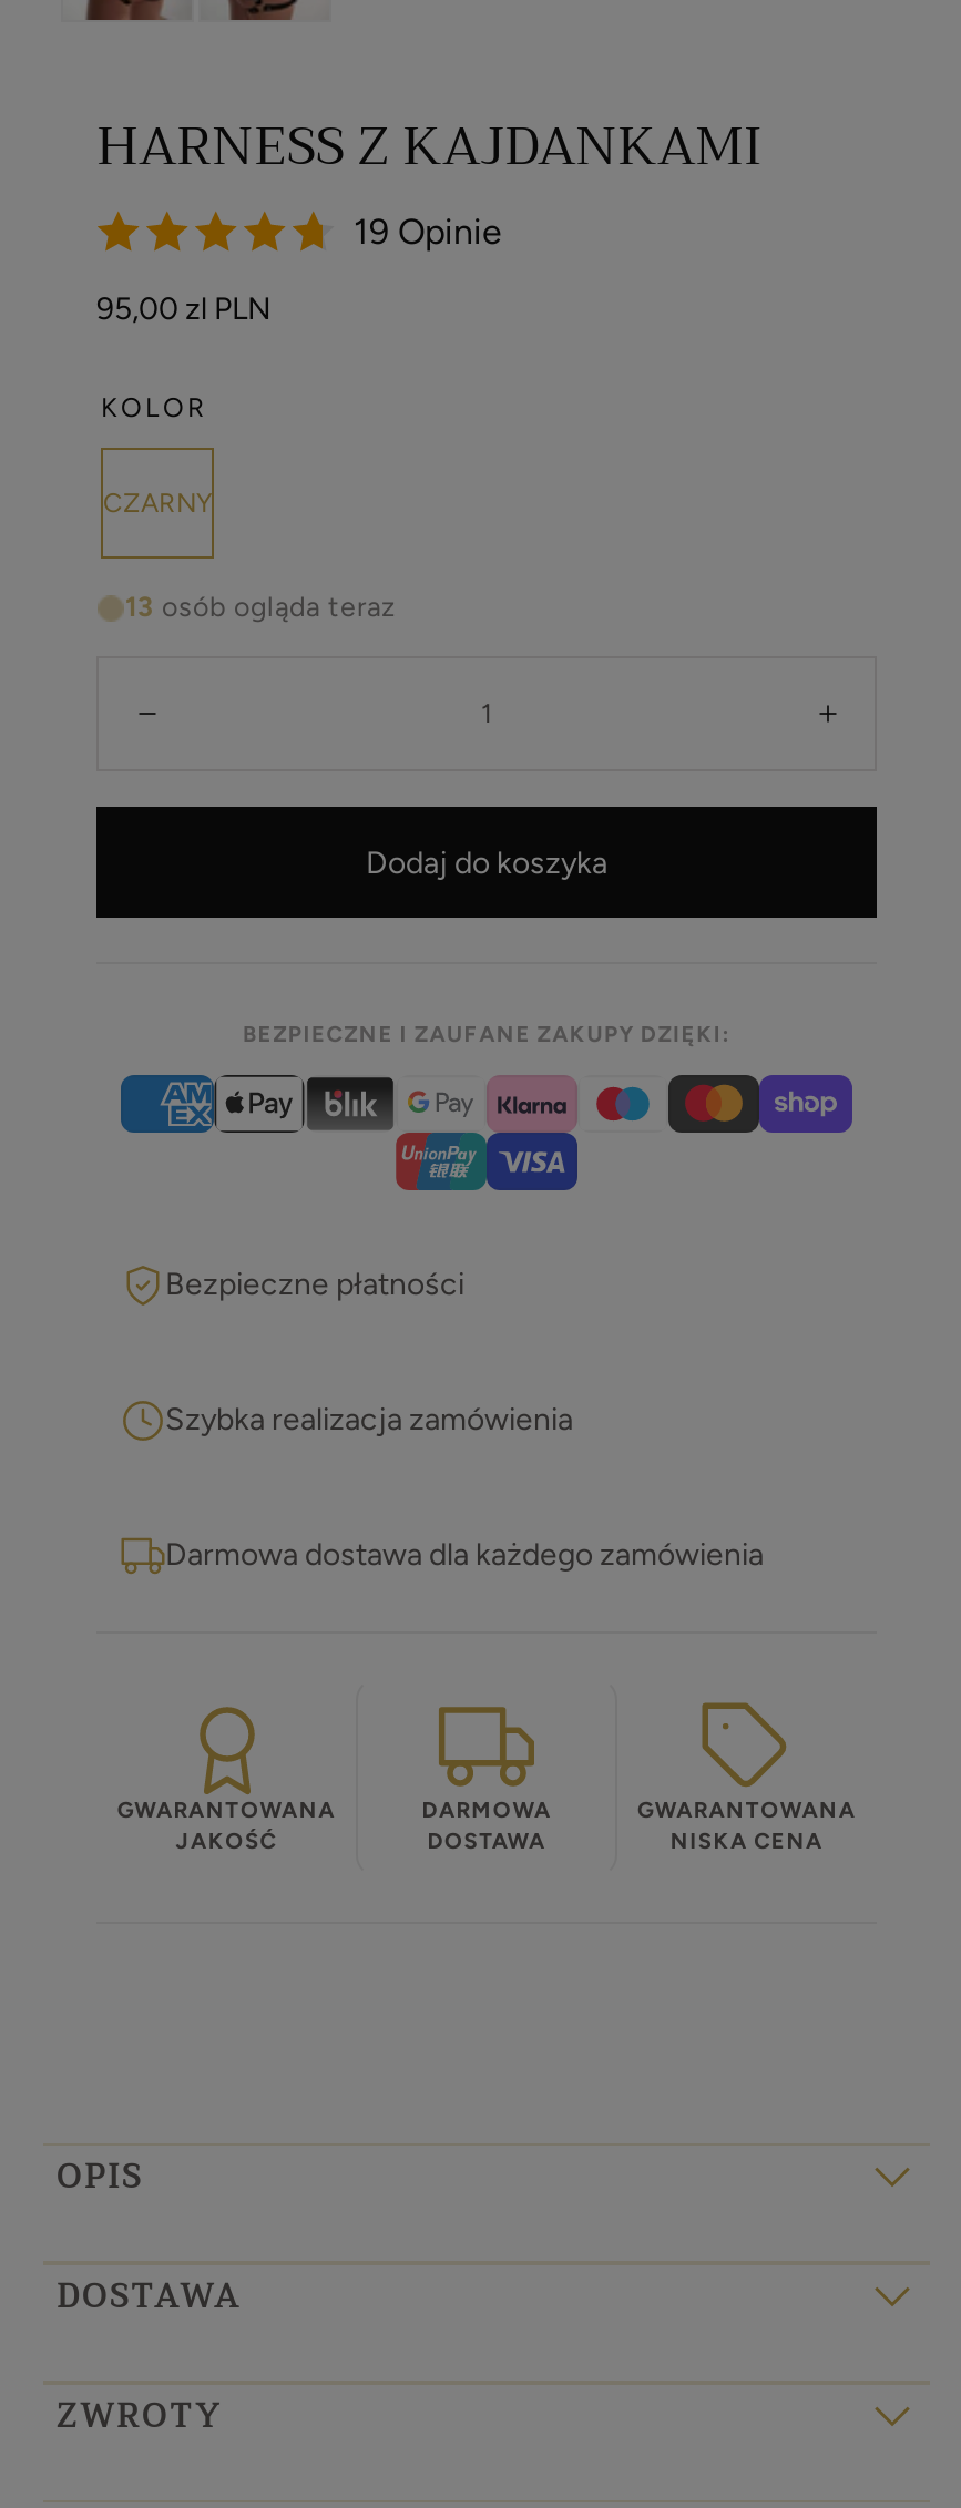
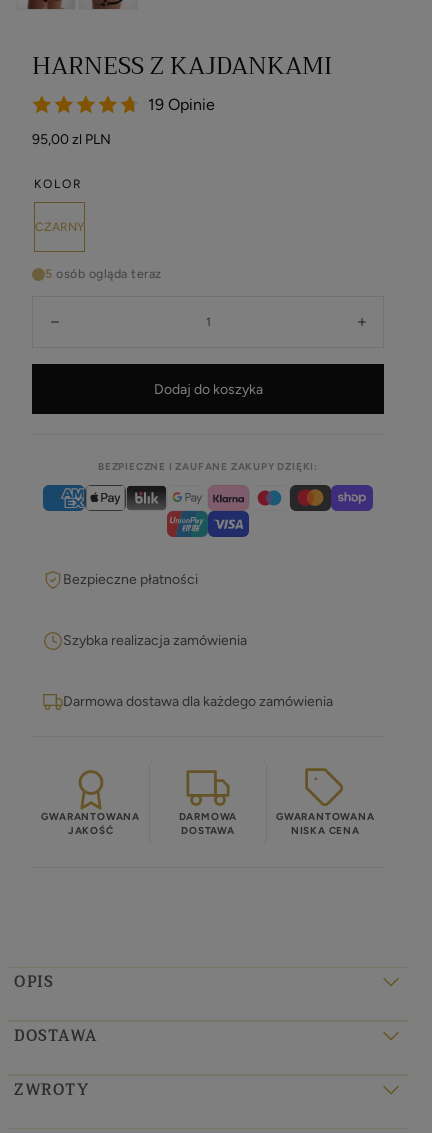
- 13 osób ogląda teraz
+ 5 osób ogląda teraz
